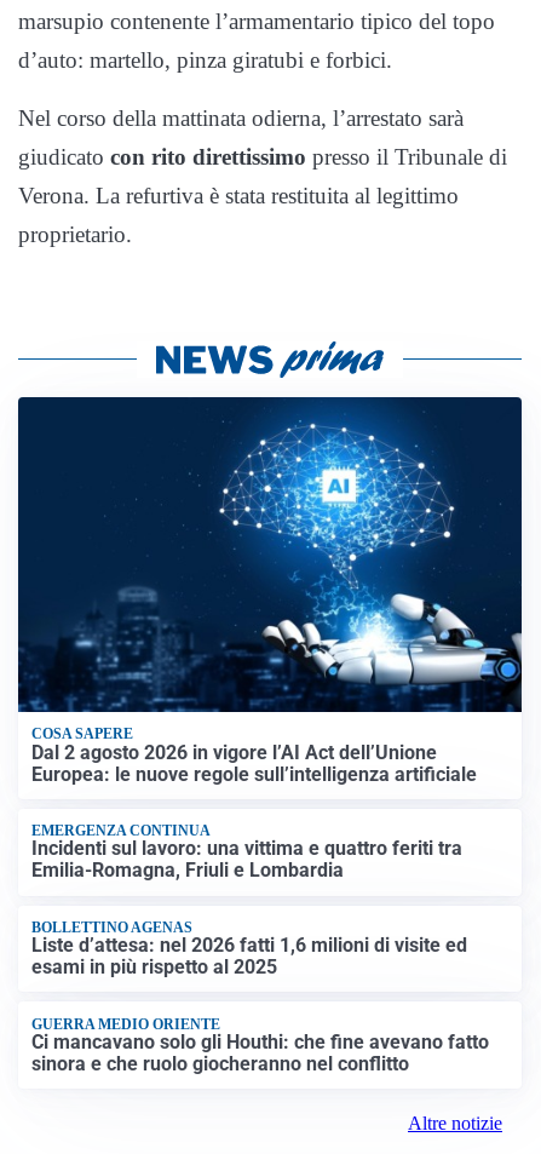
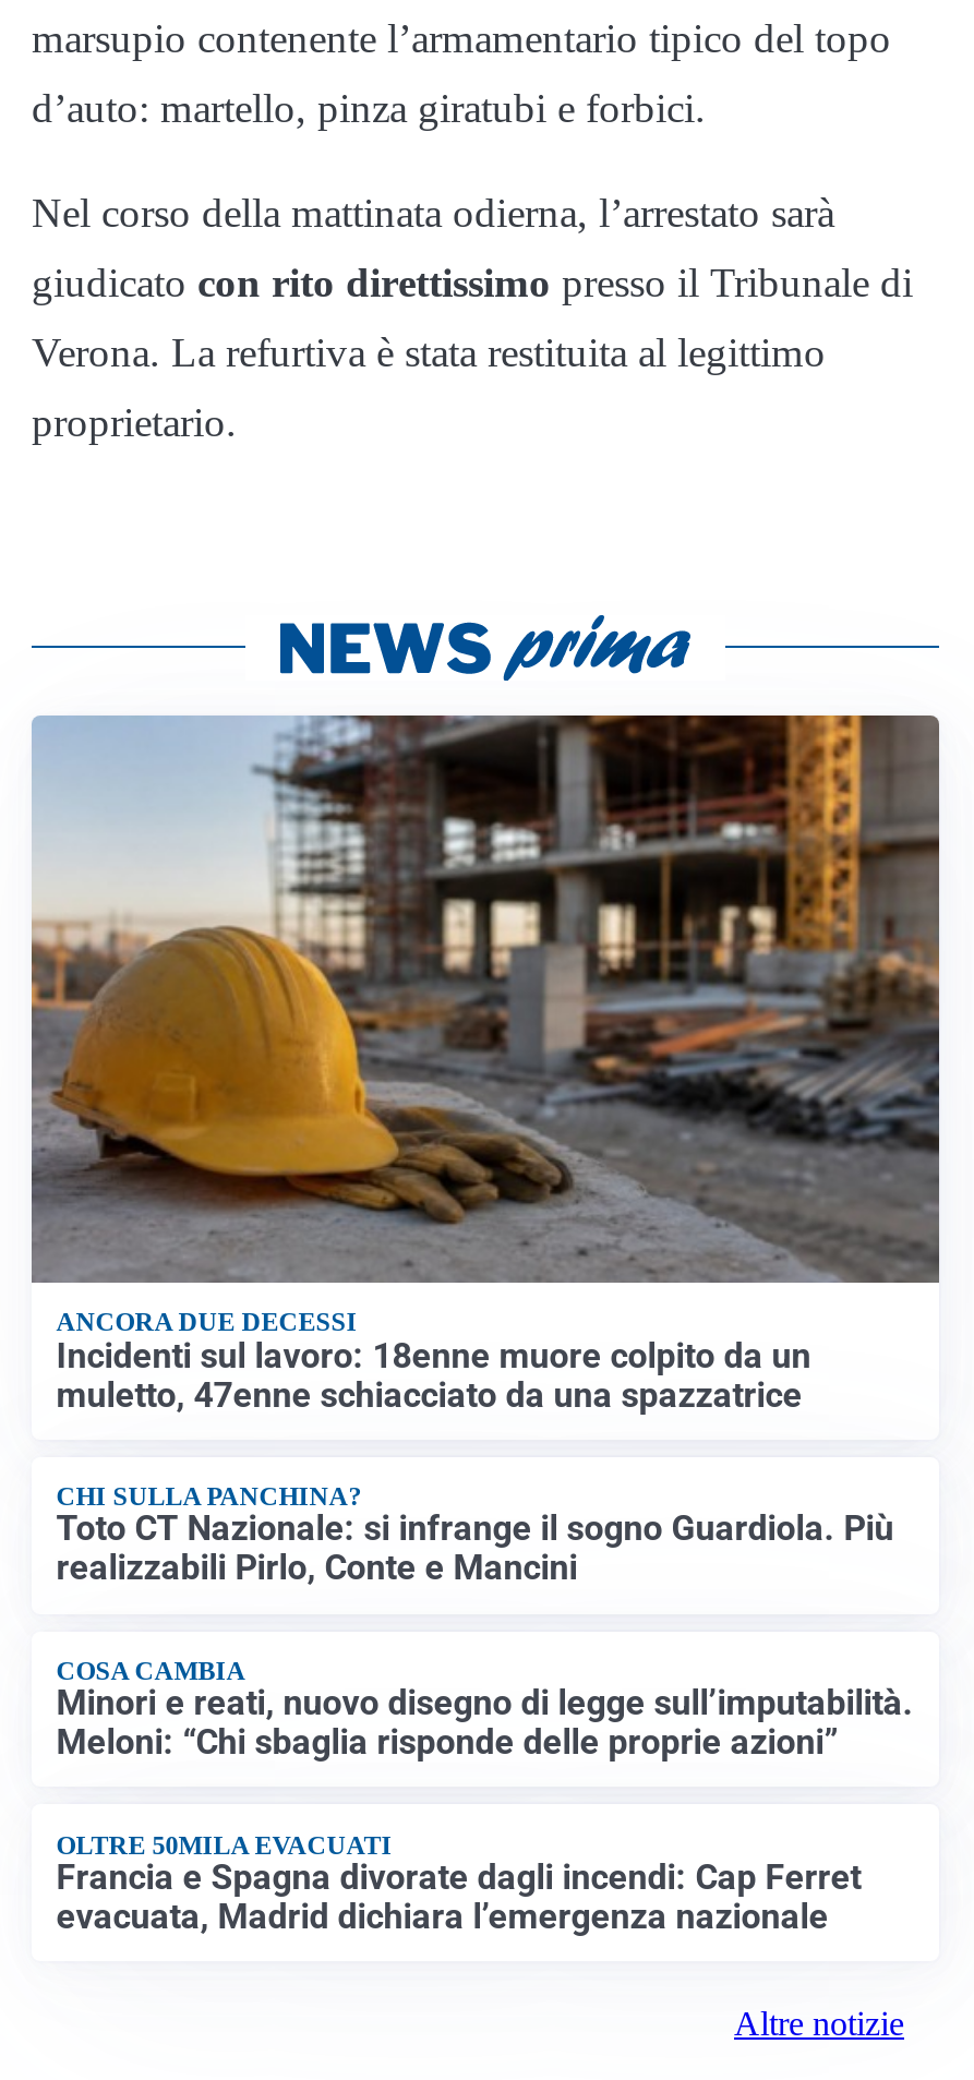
- [image]
- COSA SAPERE
- Dal 2 agosto 2026 in vigore l’AI Act dell’Unione
- Europea: le nuove regole sull’intelligenza artificiale
+ [image]
+ ANCORA DUE DECESSI
+ Incidenti sul lavoro: 18enne muore colpito da un
+ muletto, 47enne schiacciato da una spazzatrice

- EMERGENZA CONTINUA
- Incidenti sul lavoro: una vittima e quattro feriti tra
- Emilia-Romagna, Friuli e Lombardia
+ CHI SULLA PANCHINA?
+ Toto CT Nazionale: si infrange il sogno Guardiola. Più
+ realizzabili Pirlo, Conte e Mancini

- BOLLETTINO AGENAS
- Liste d’attesa: nel 2026 fatti 1,6 milioni di visite ed
- esami in più rispetto al 2025
+ COSA CAMBIA
+ Minori e reati, nuovo disegno di legge sull’imputabilità.
+ Meloni: “Chi sbaglia risponde delle proprie azioni”

- GUERRA MEDIO ORIENTE
- Ci mancavano solo gli Houthi: che fine avevano fatto
- sinora e che ruolo giocheranno nel conflitto
+ OLTRE 50MILA EVACUATI
+ Francia e Spagna divorate dagli incendi: Cap Ferret
+ evacuata, Madrid dichiara l’emergenza nazionale
